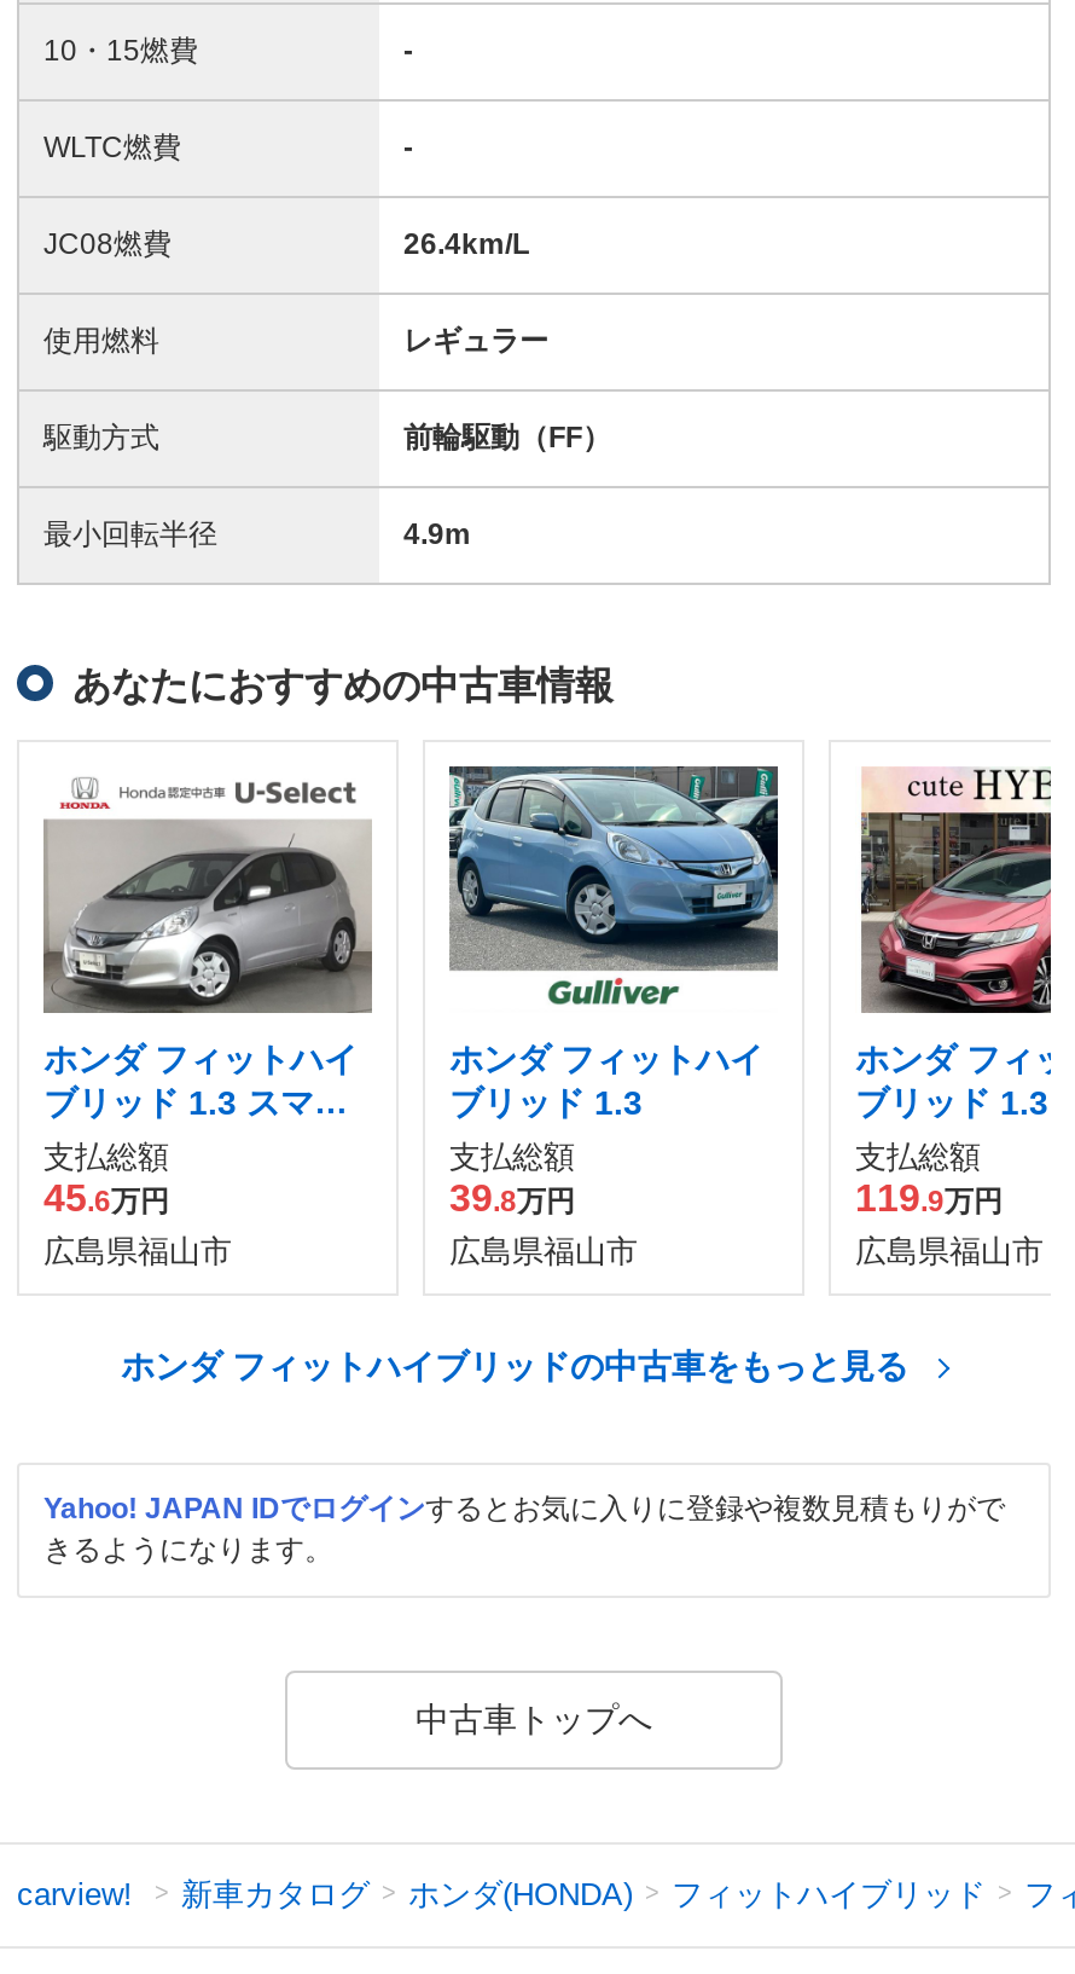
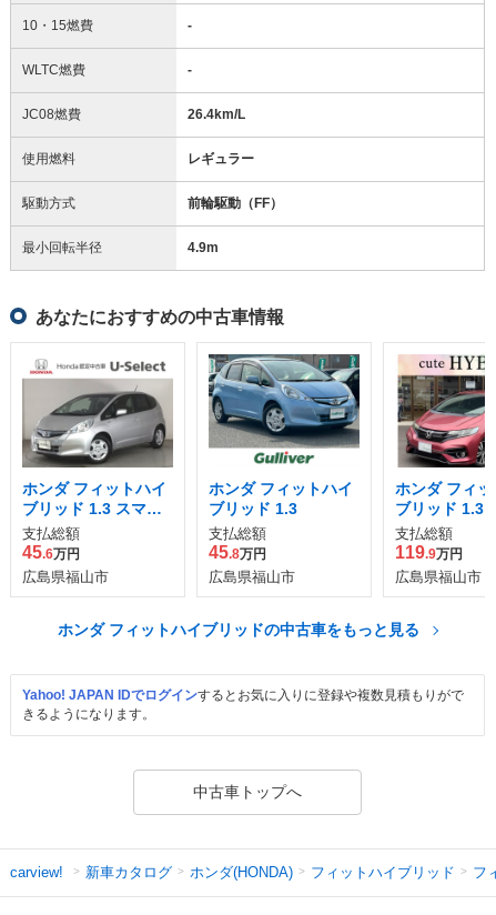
- 39.8万円
+ 45.8万円
